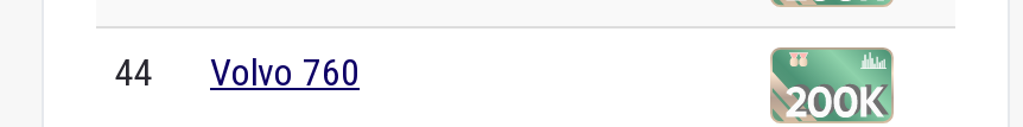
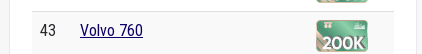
- 44 Volvo 760
+ 43 Volvo 760
